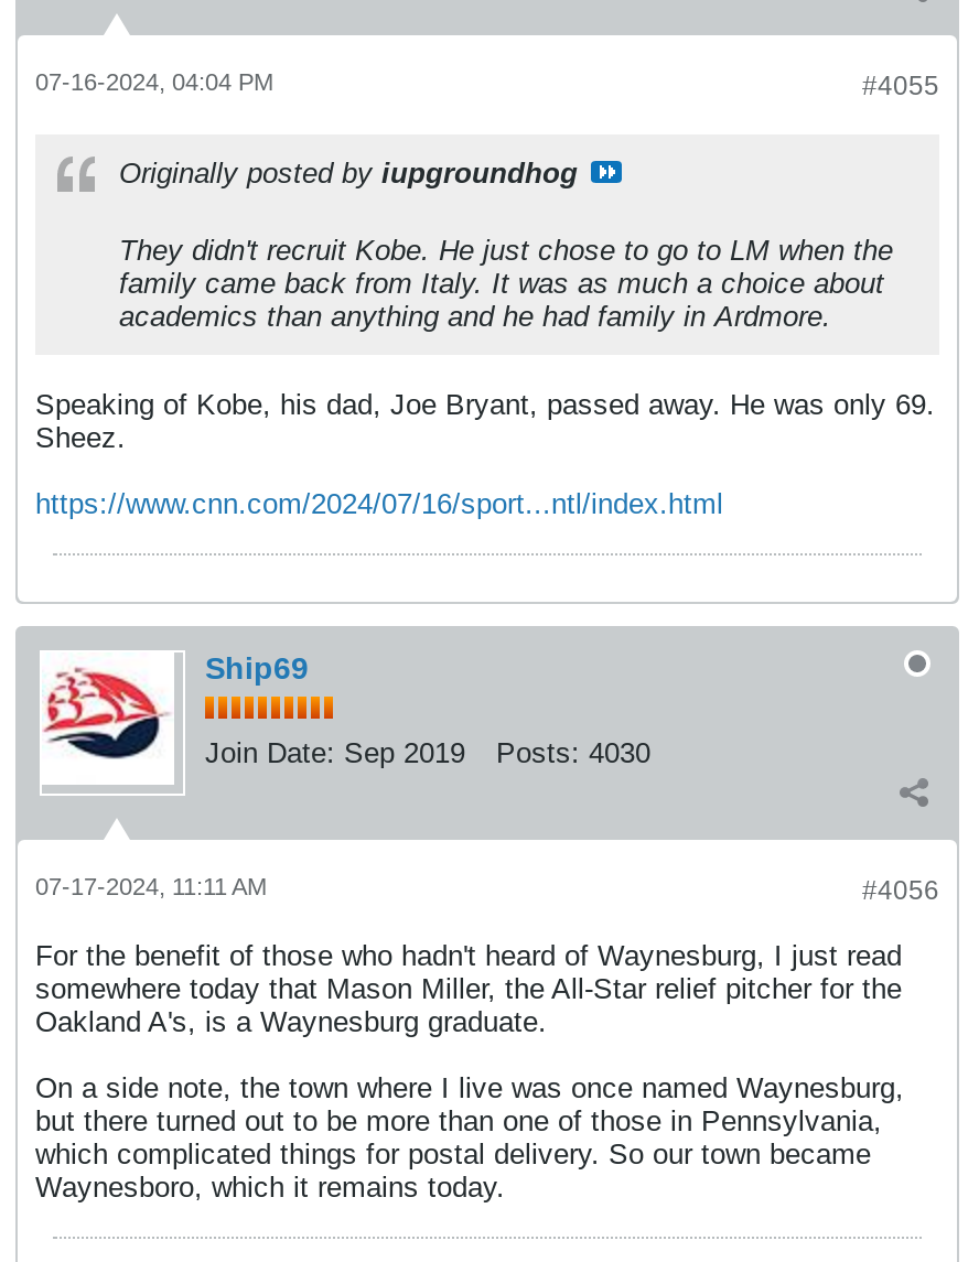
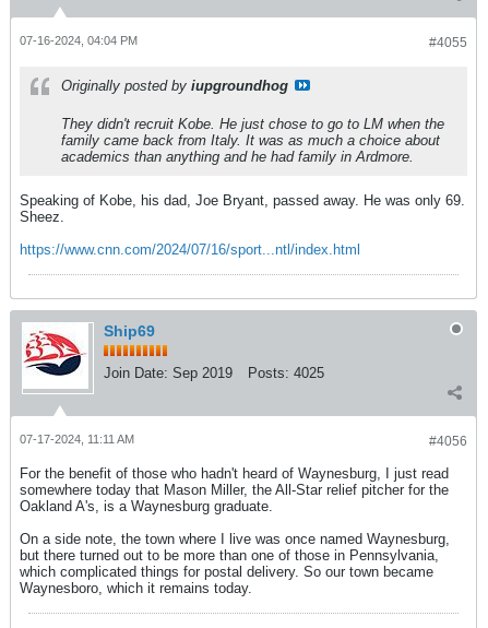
- Join Date: Sep 2019 Posts: 4030
+ Join Date: Sep 2019 Posts: 4025
